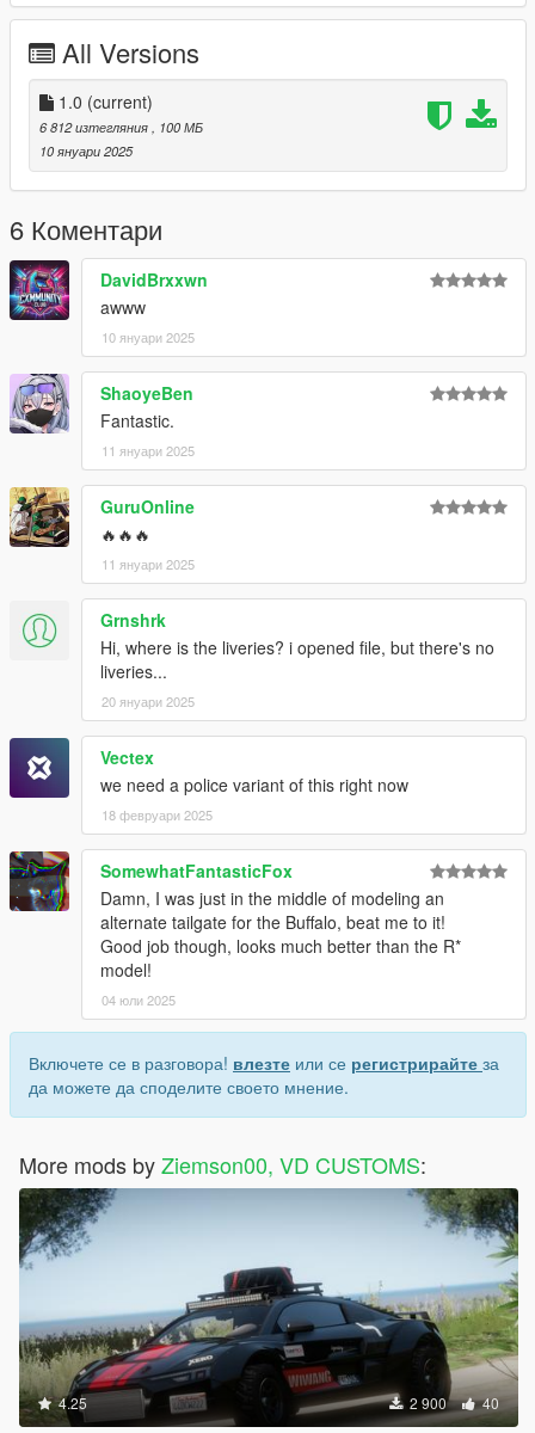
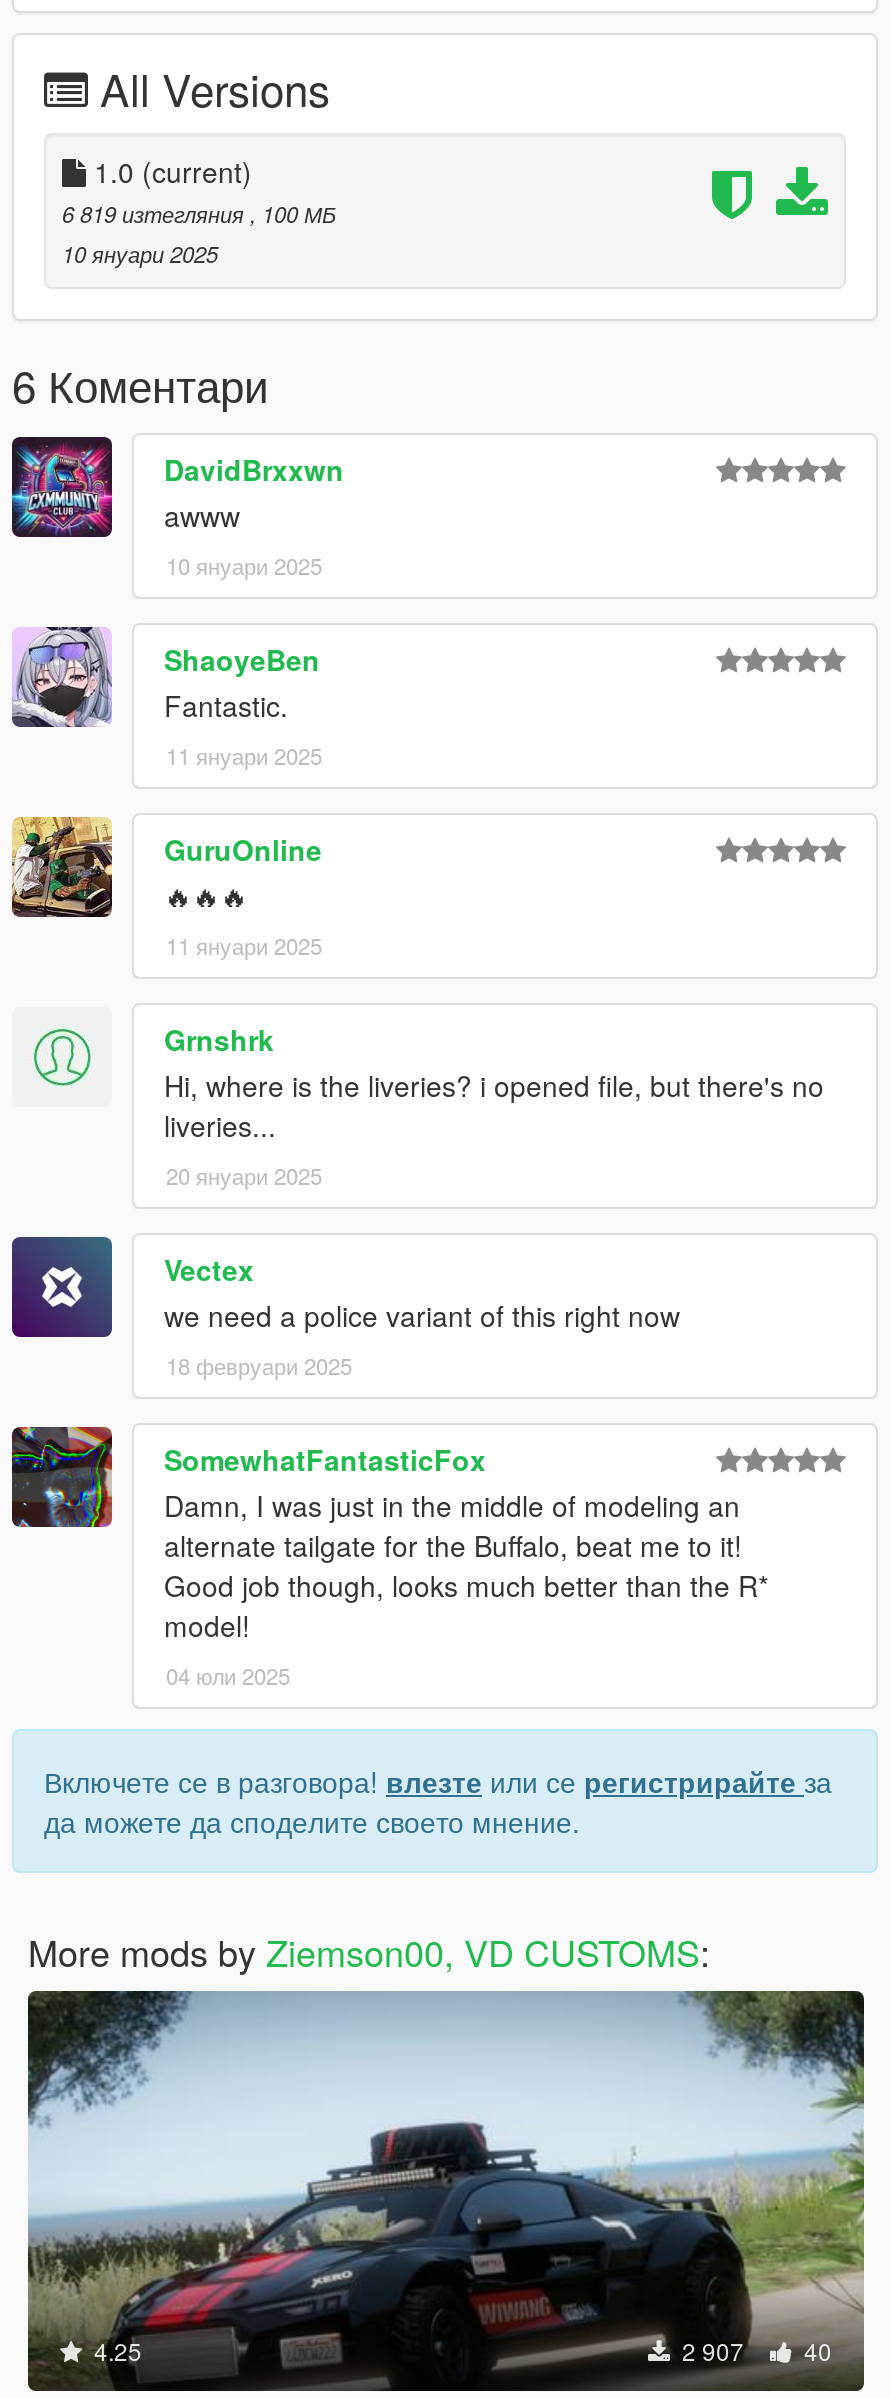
- 6 812 изтегляния, 100 МБ
+ 6 819 изтегляния, 100 МБ

- 2 900 40
+ 2 907 40
